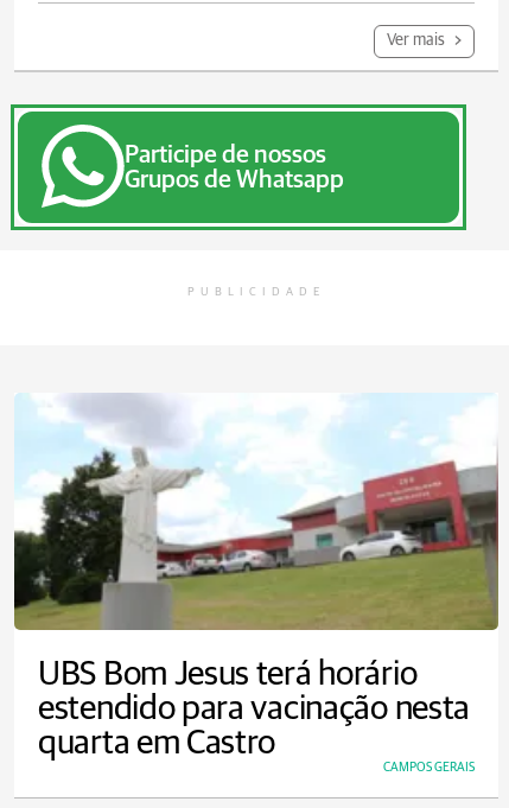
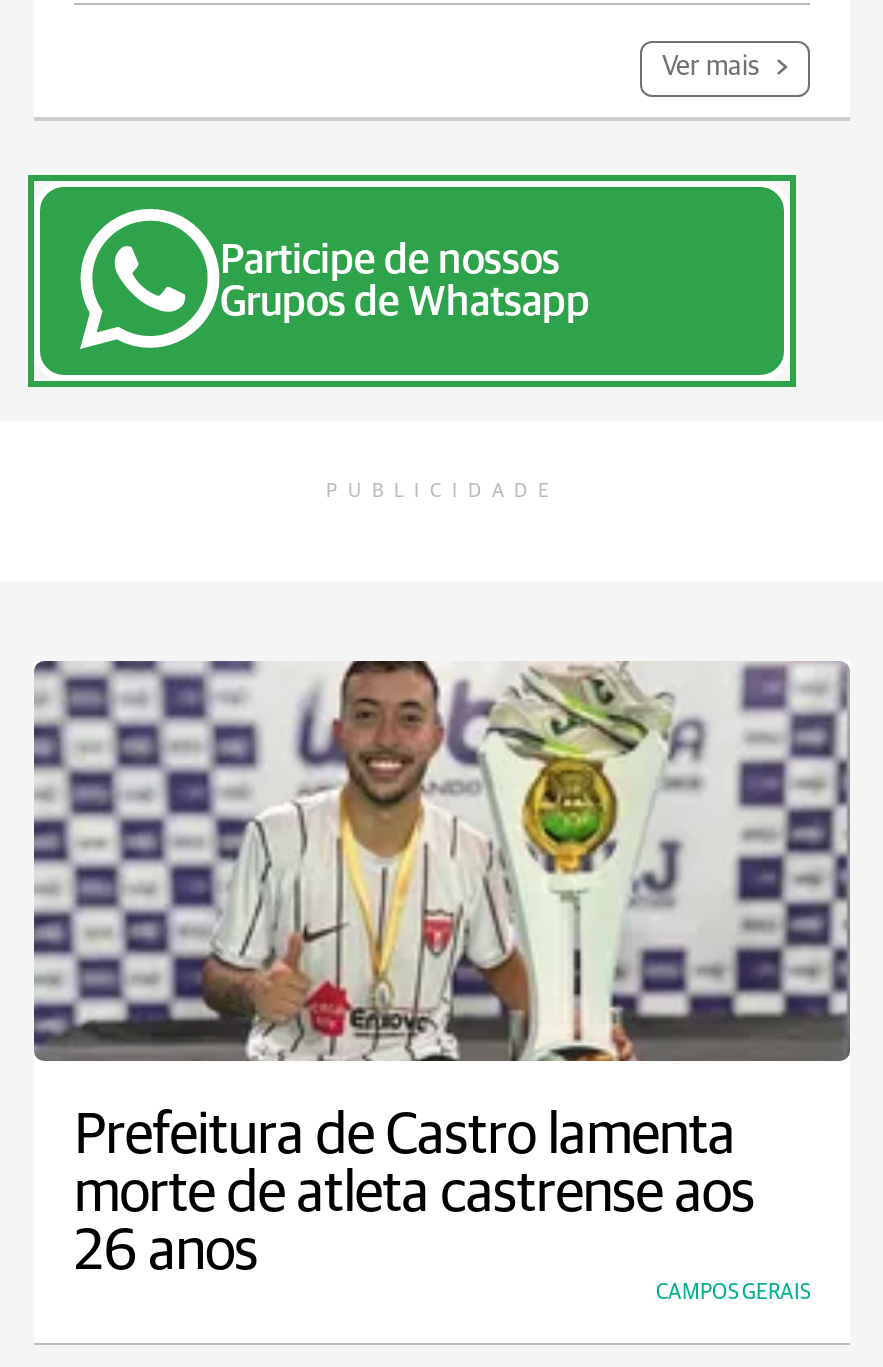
- [image]
- UBS Bom Jesus terá horário
- estendido para vacinação nesta
- quarta em Castro
+ [image]
+ Prefeitura de Castro lamenta
+ morte de atleta castrense aos
+ 26 anos
